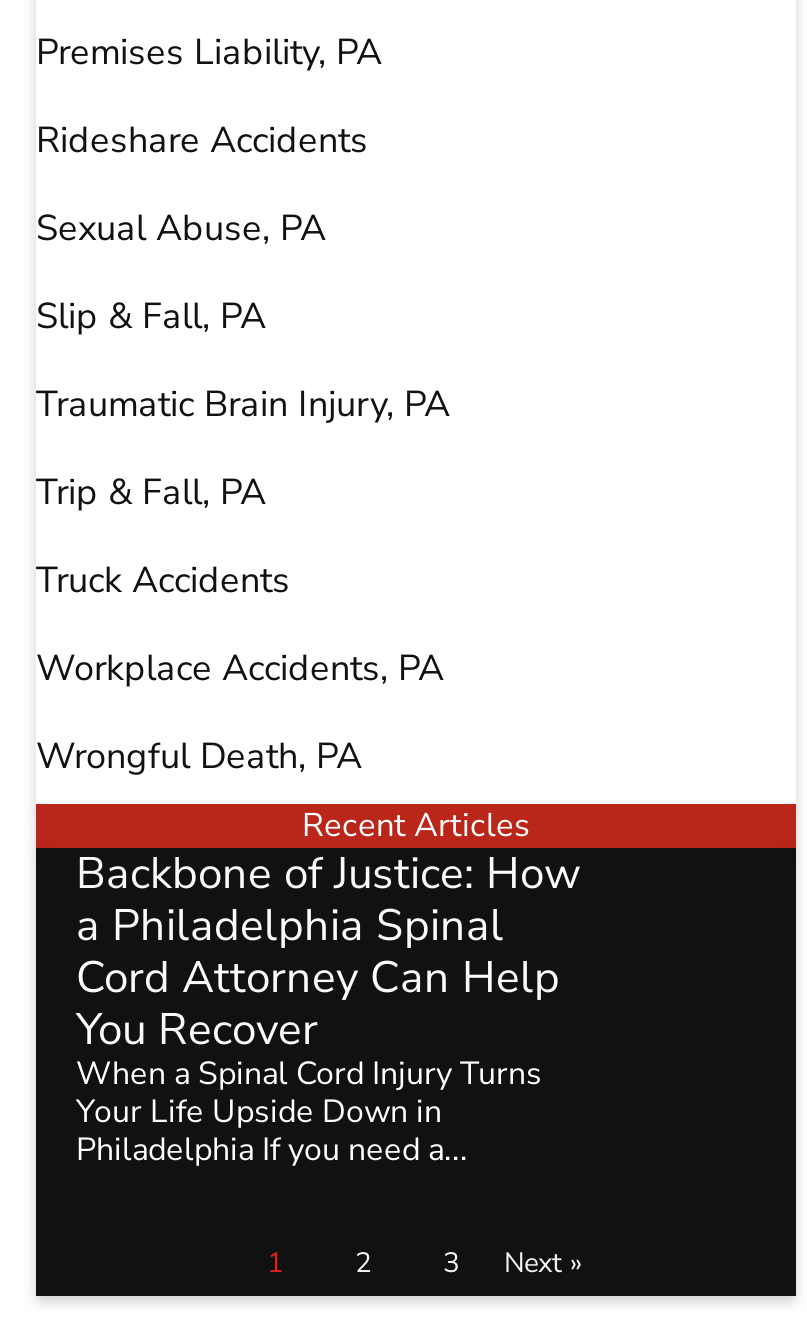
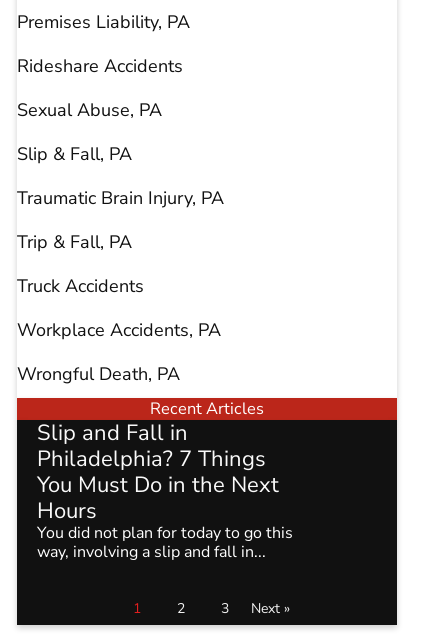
- Backbone of Justice: How
- a Philadelphia Spinal
- Cord Attorney Can Help
- You Recover
- When a Spinal Cord Injury Turns
- Your Life Upside Down in
- Philadelphia If you need a...
+ Slip and Fall in
+ Philadelphia? 7 Things
+ You Must Do in the Next
+ Hours
+ You did not plan for today to go this
+ way, involving a slip and fall in...
